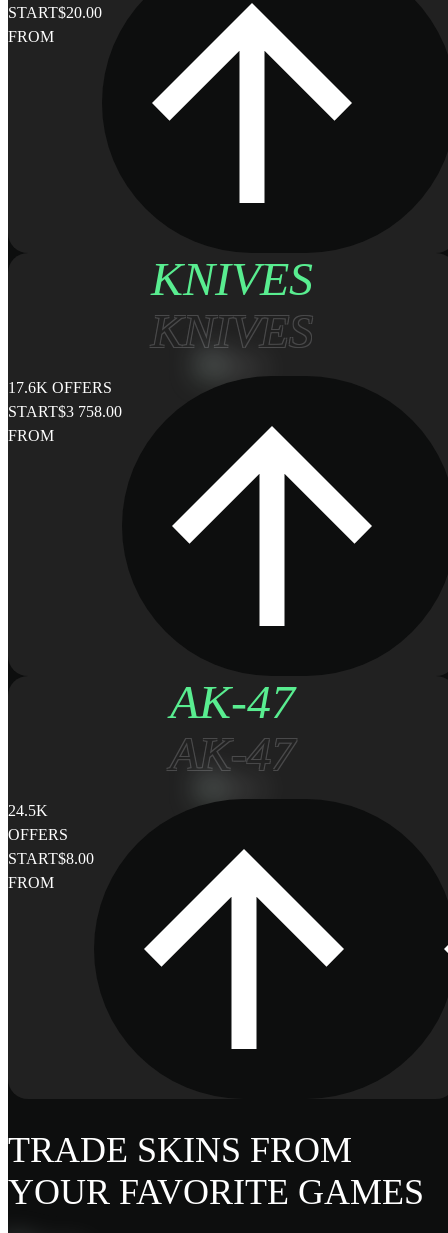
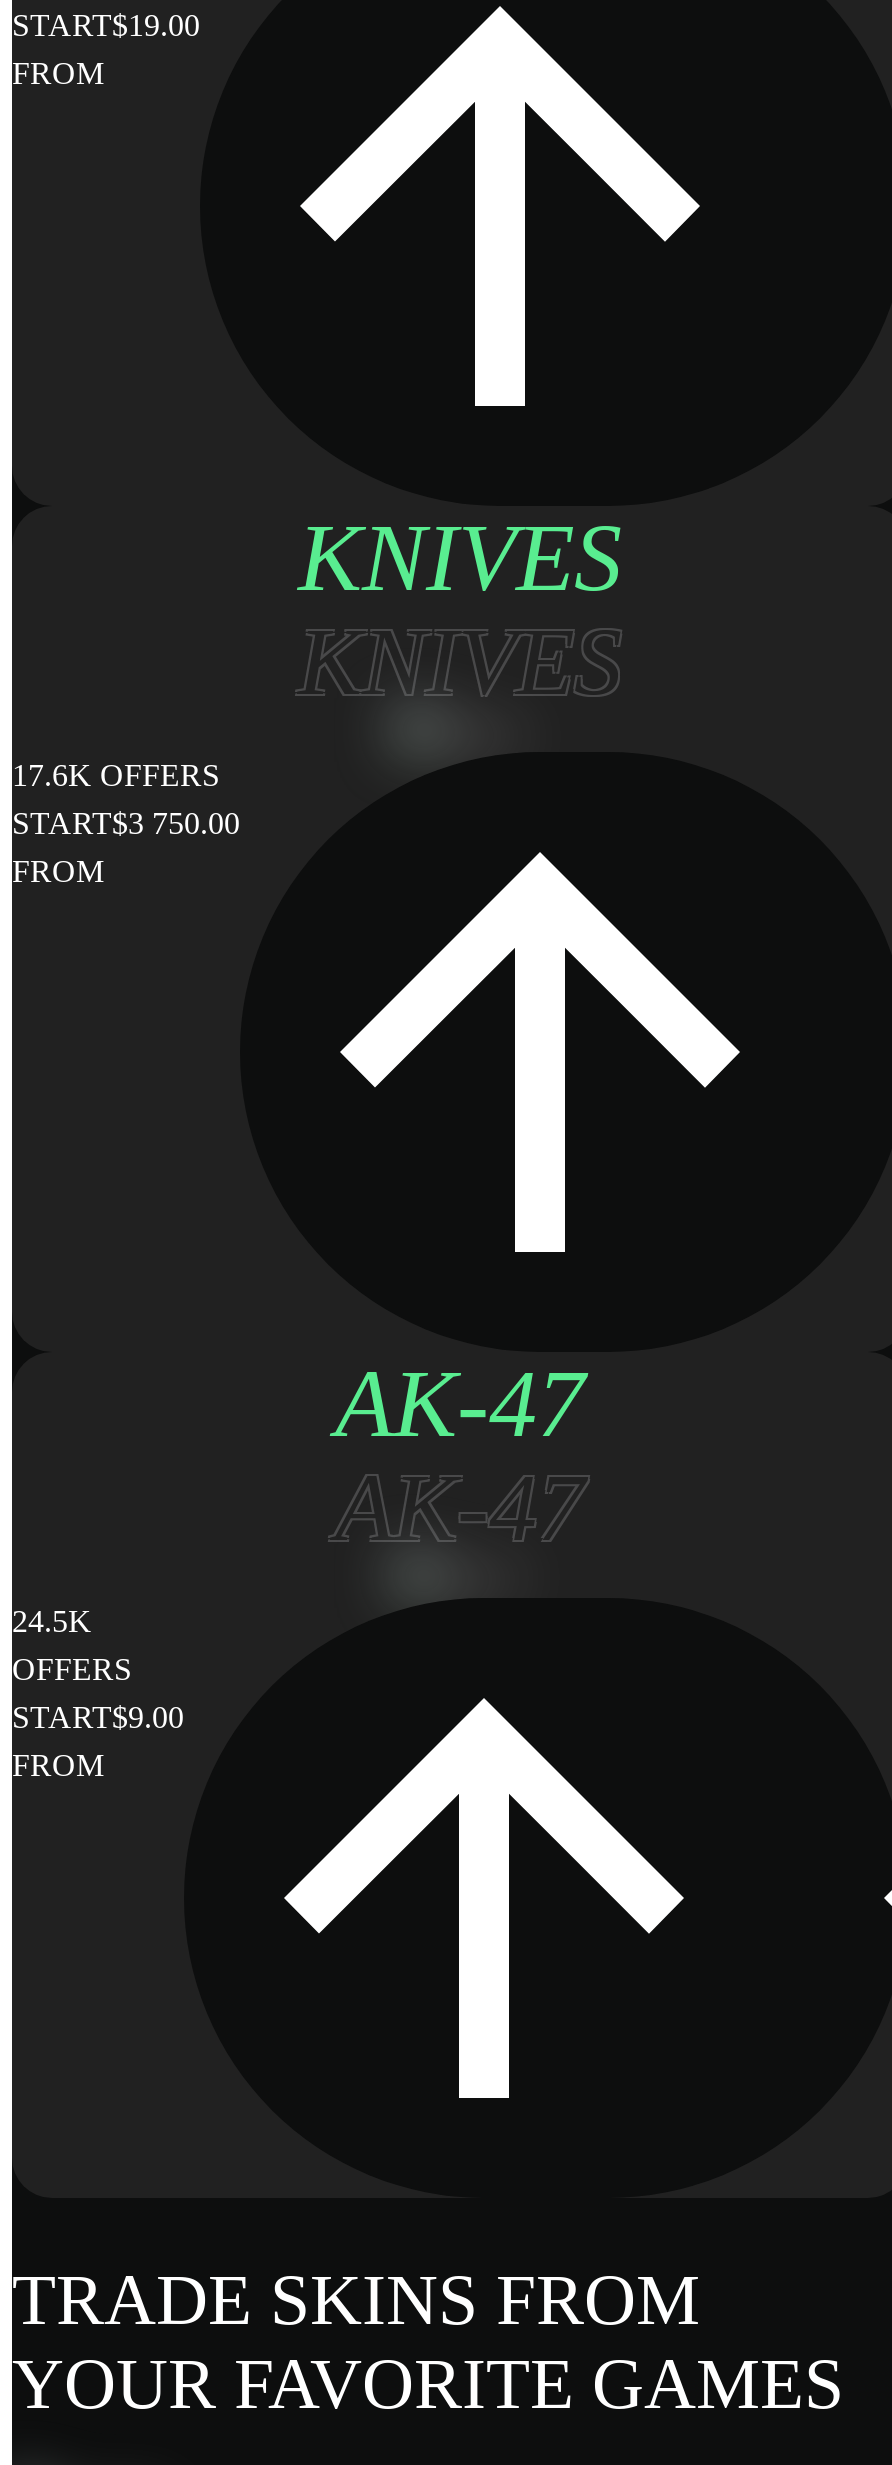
- START $20.00
+ START $19.00

- START $3 758.00
+ START $3 750.00

- START $8.00
+ START $9.00
